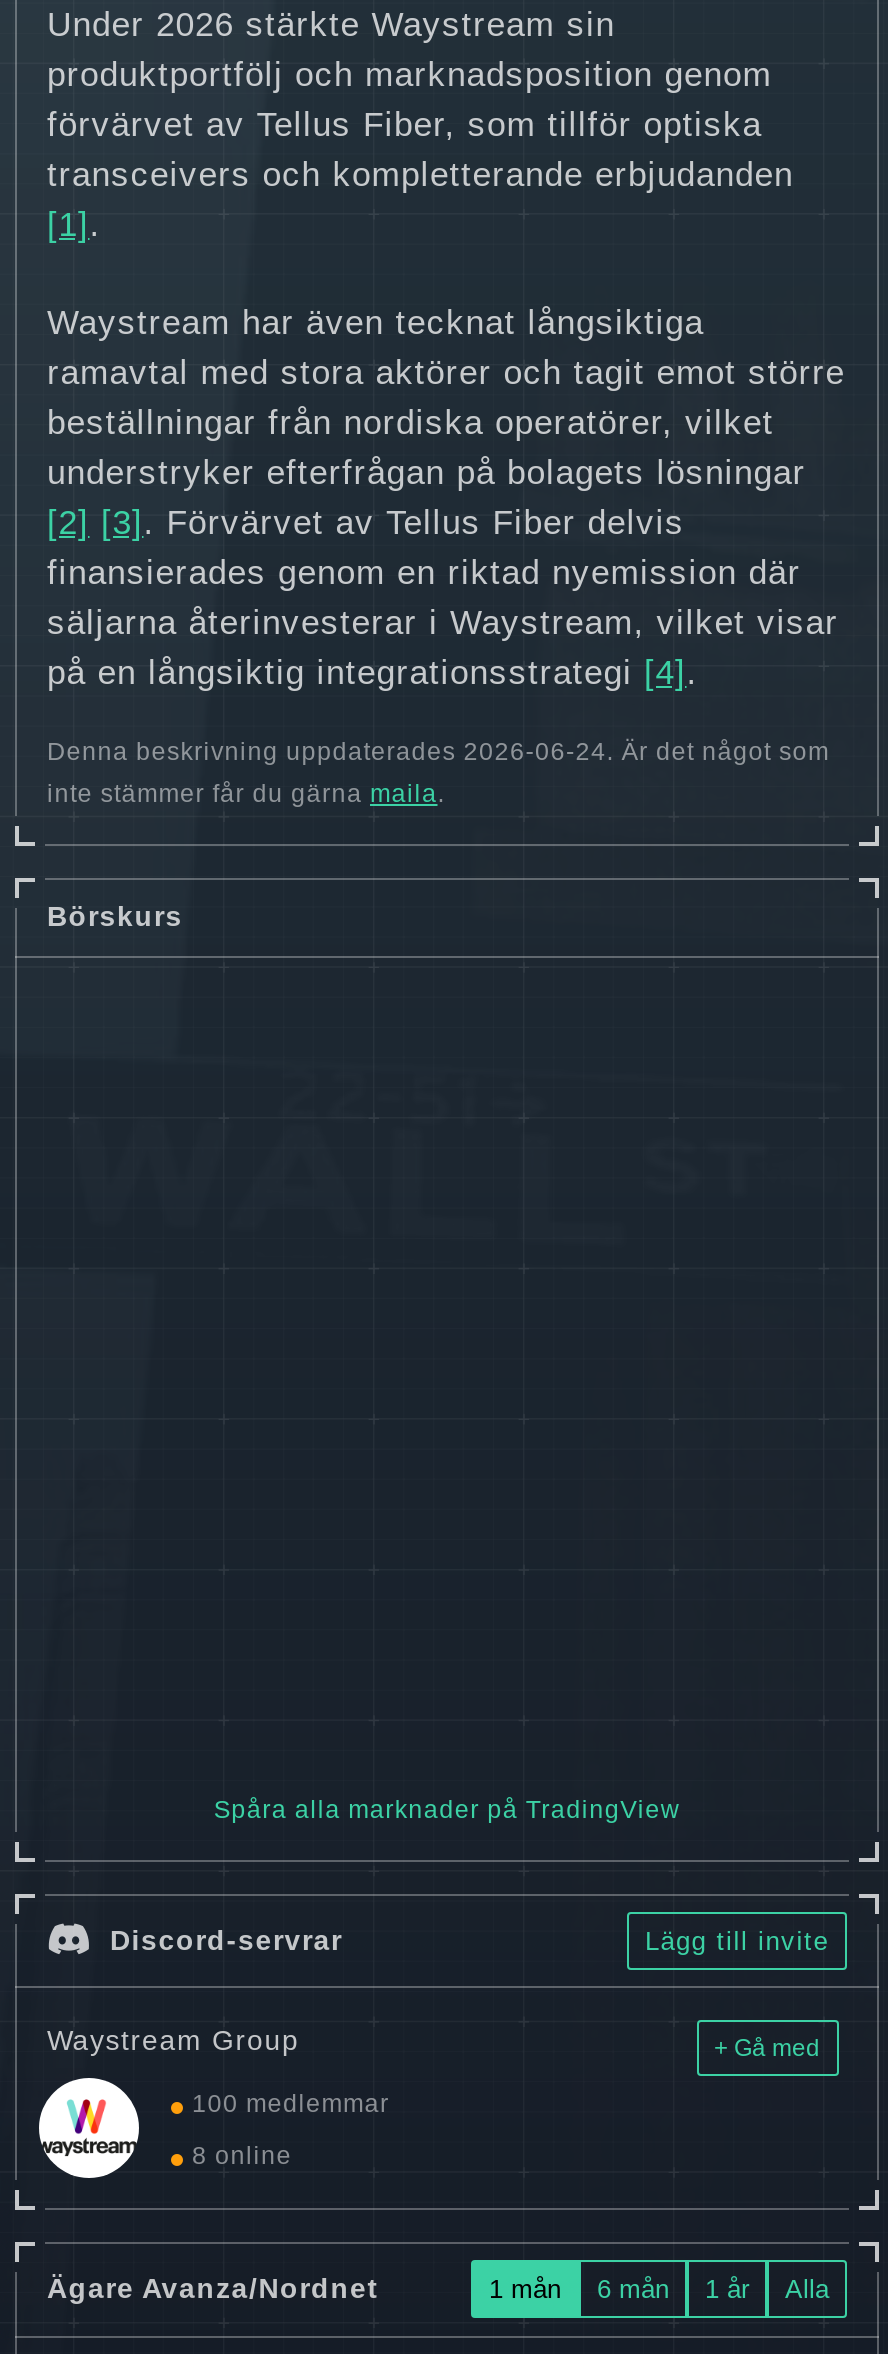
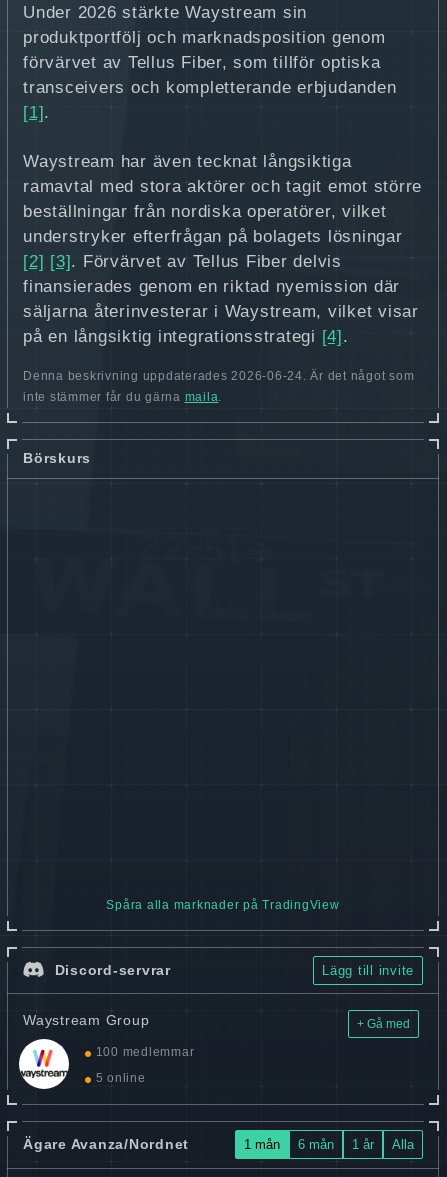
- 8 online
+ 5 online
